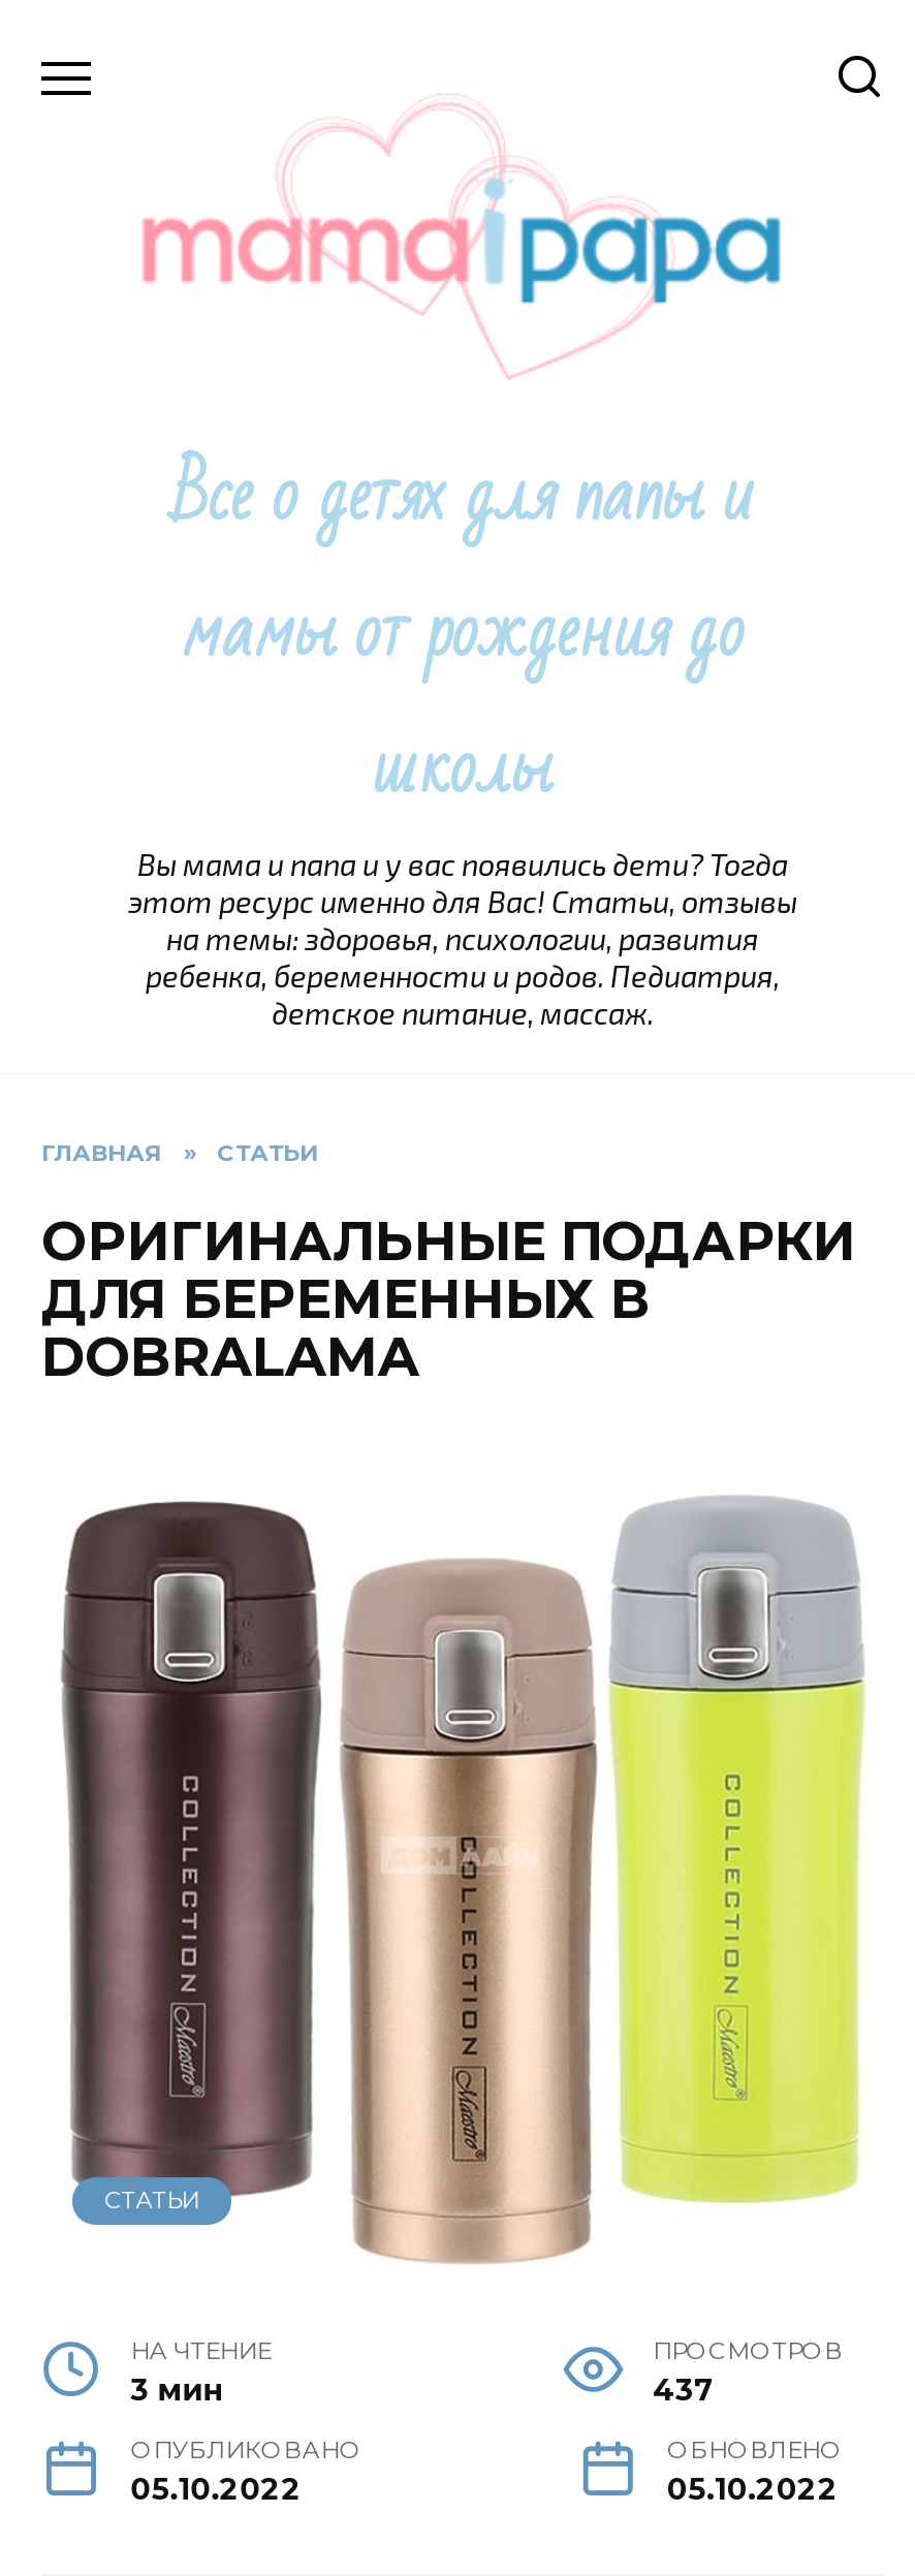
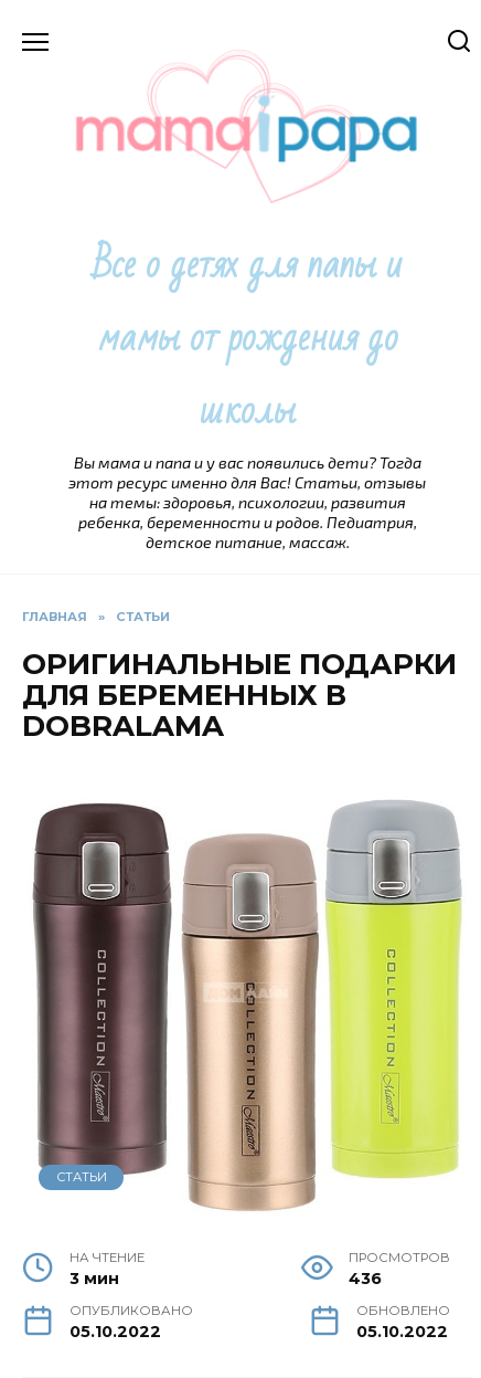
- 437
+ 436
